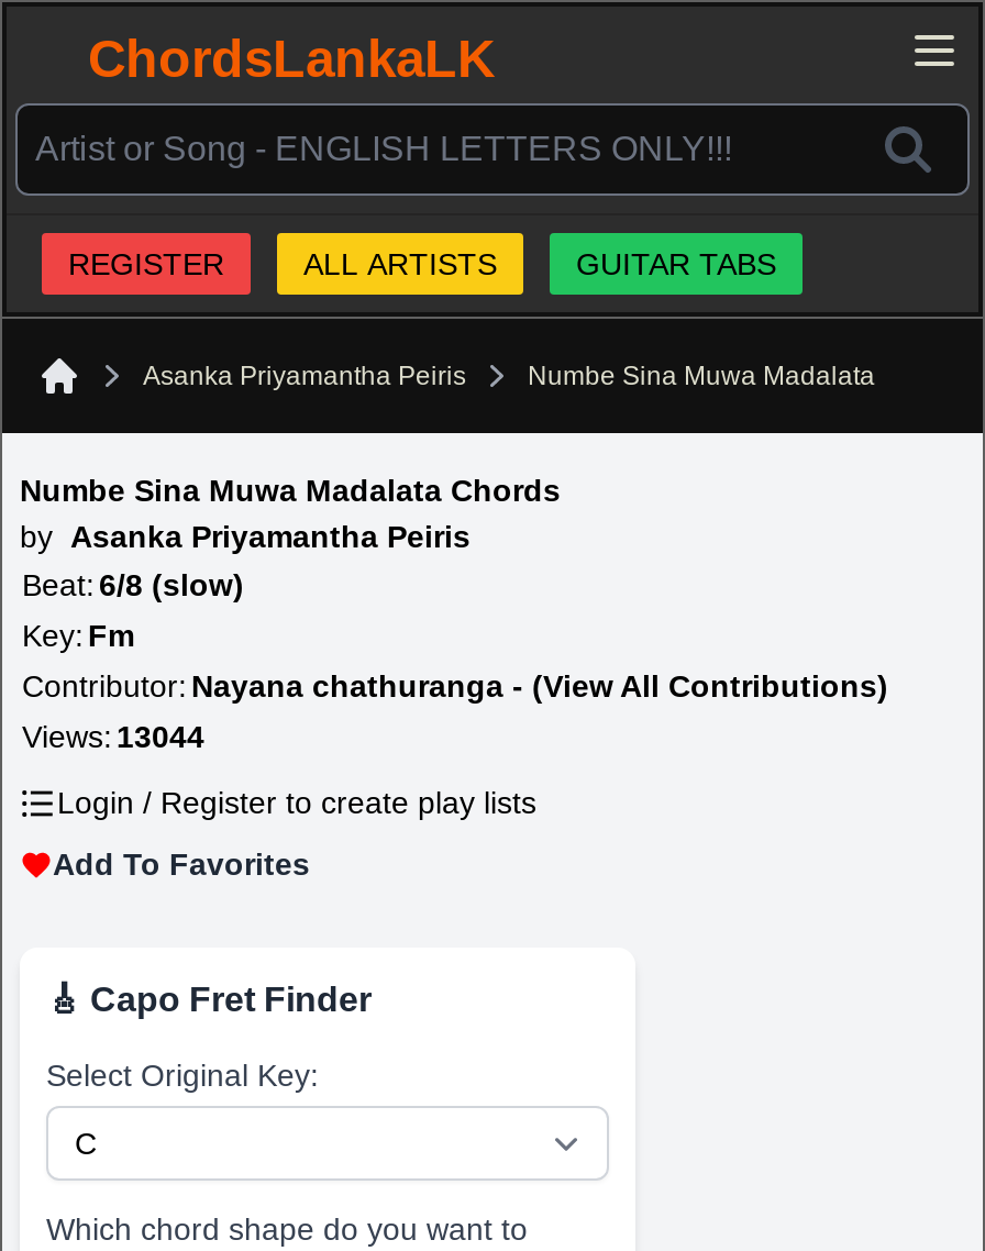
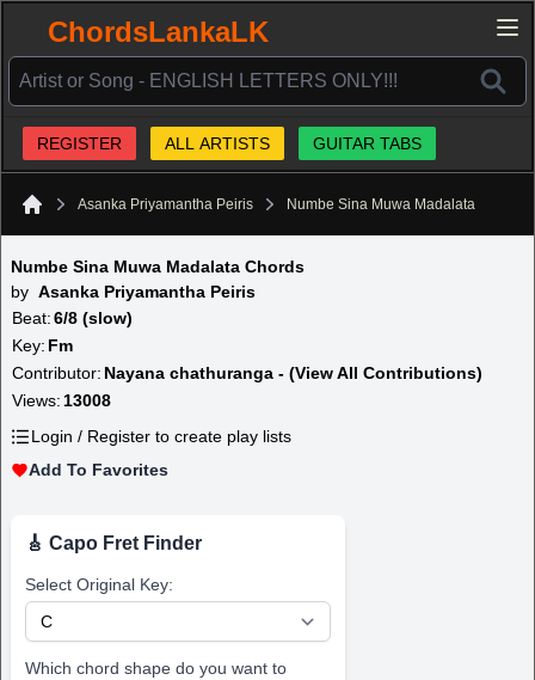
- Views: 13044
+ Views: 13008
